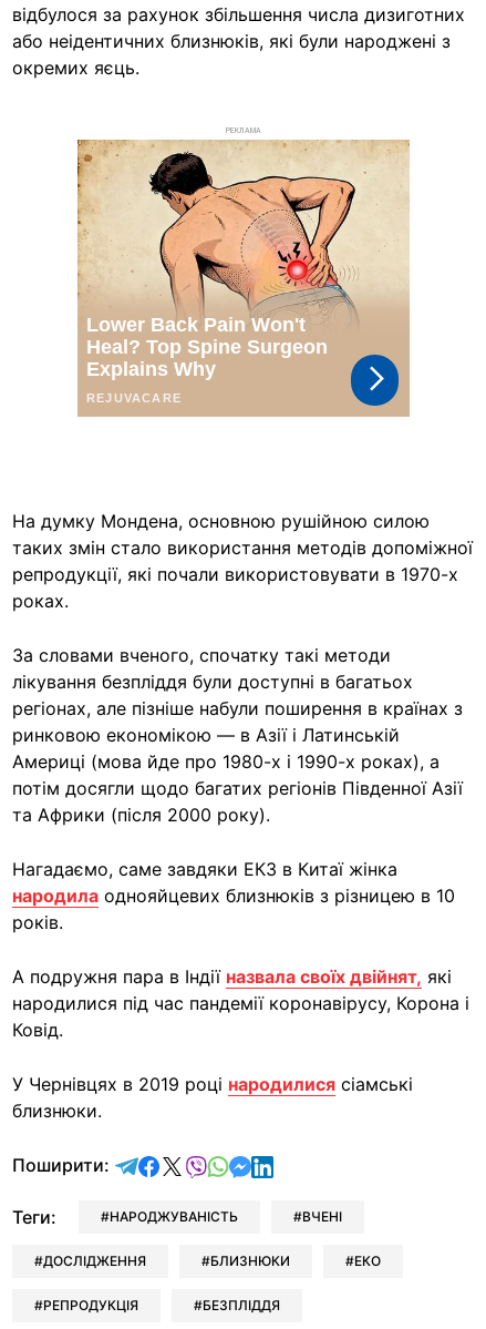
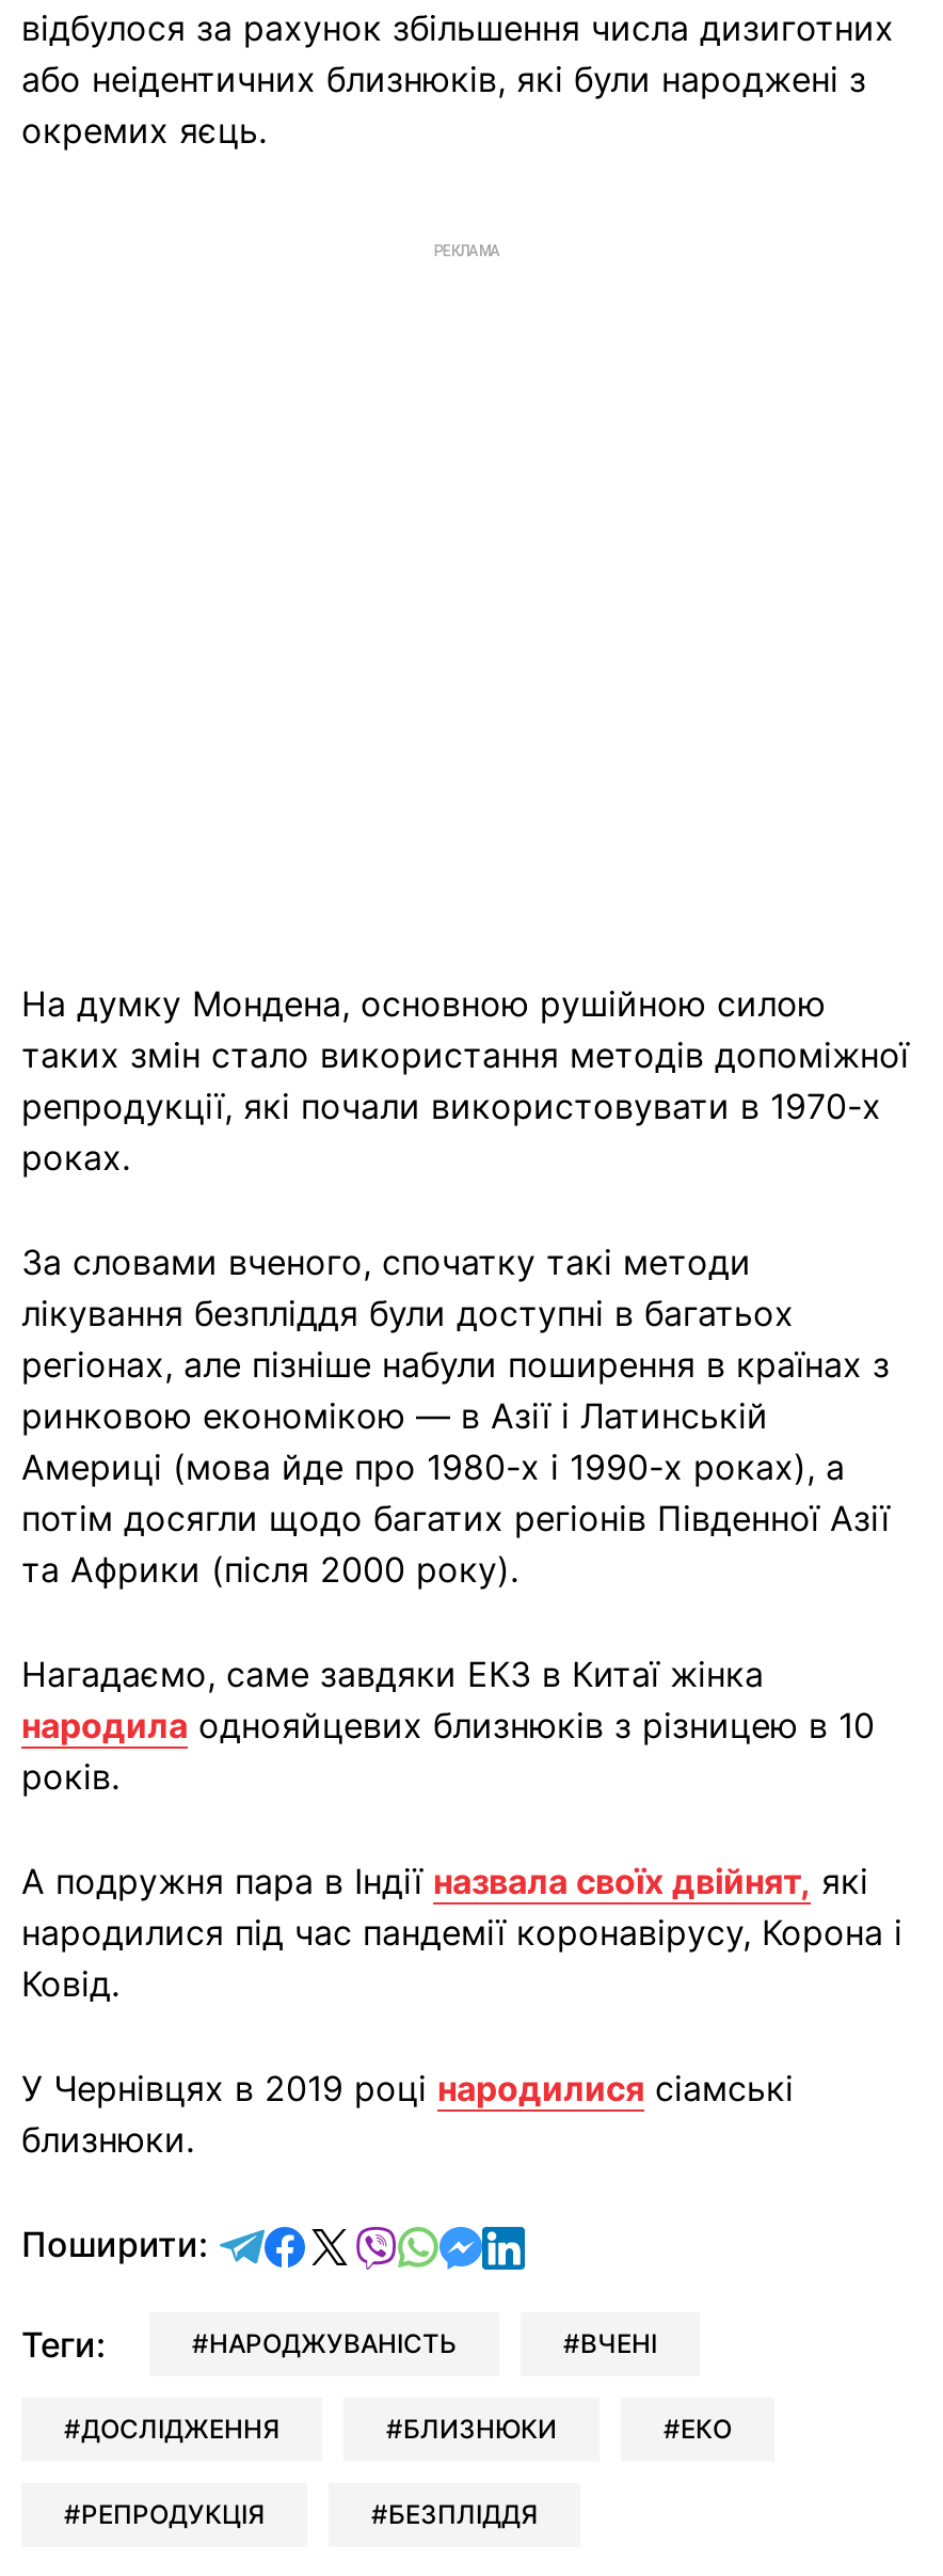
- [image]
